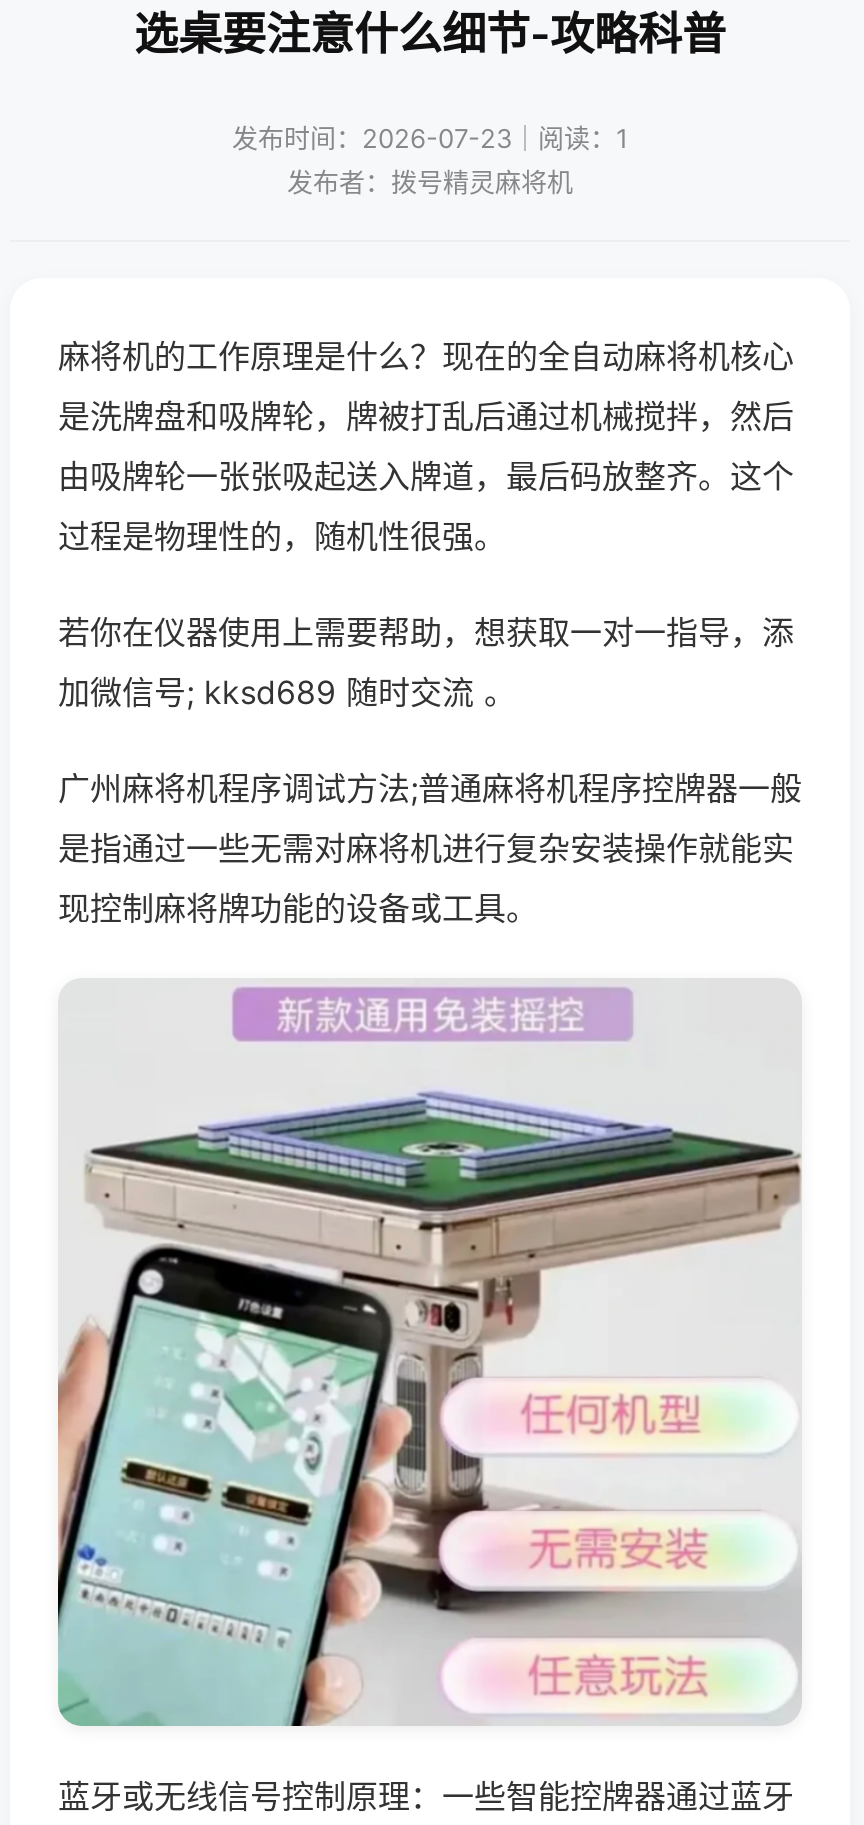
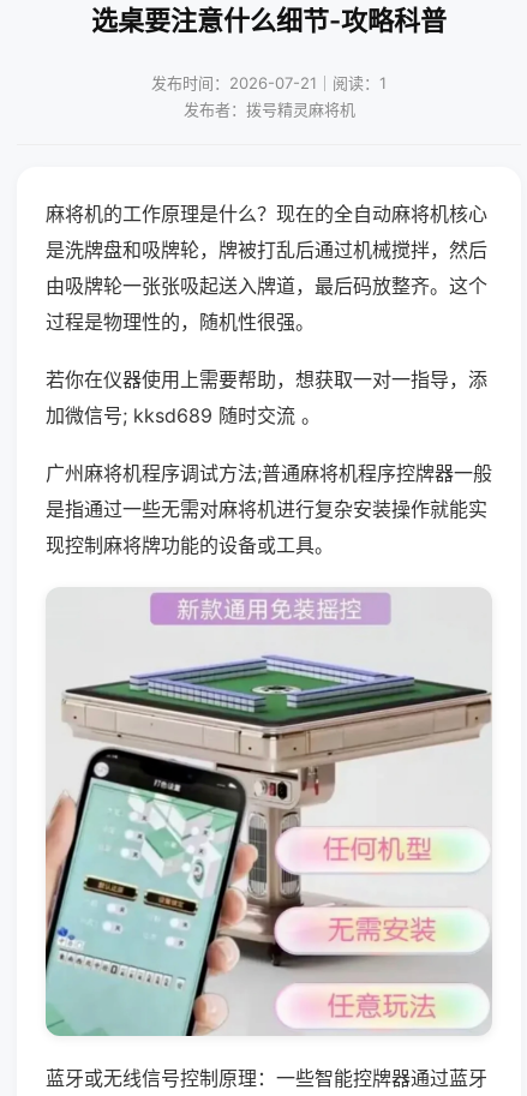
- 发布时间：2026-07-23｜阅读：1
+ 发布时间：2026-07-21｜阅读：1
